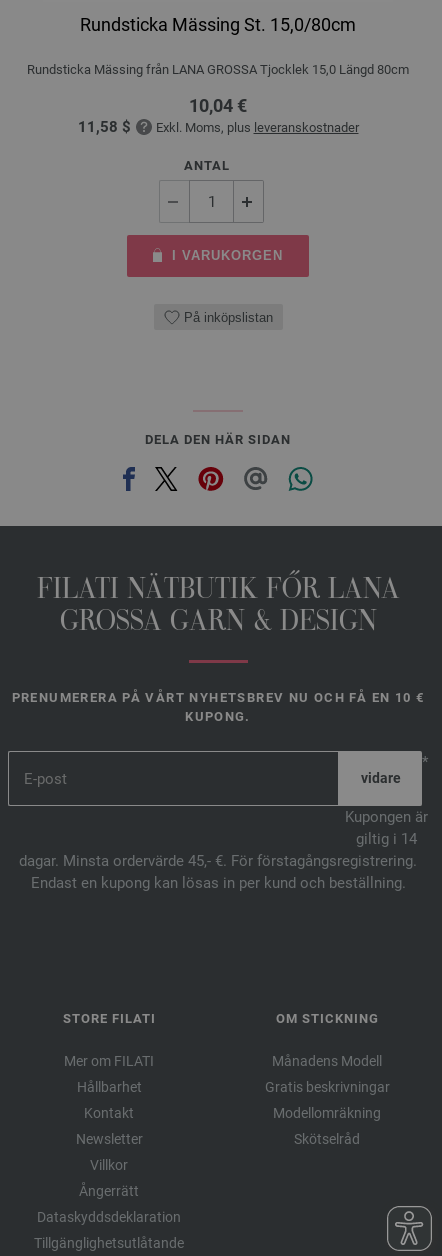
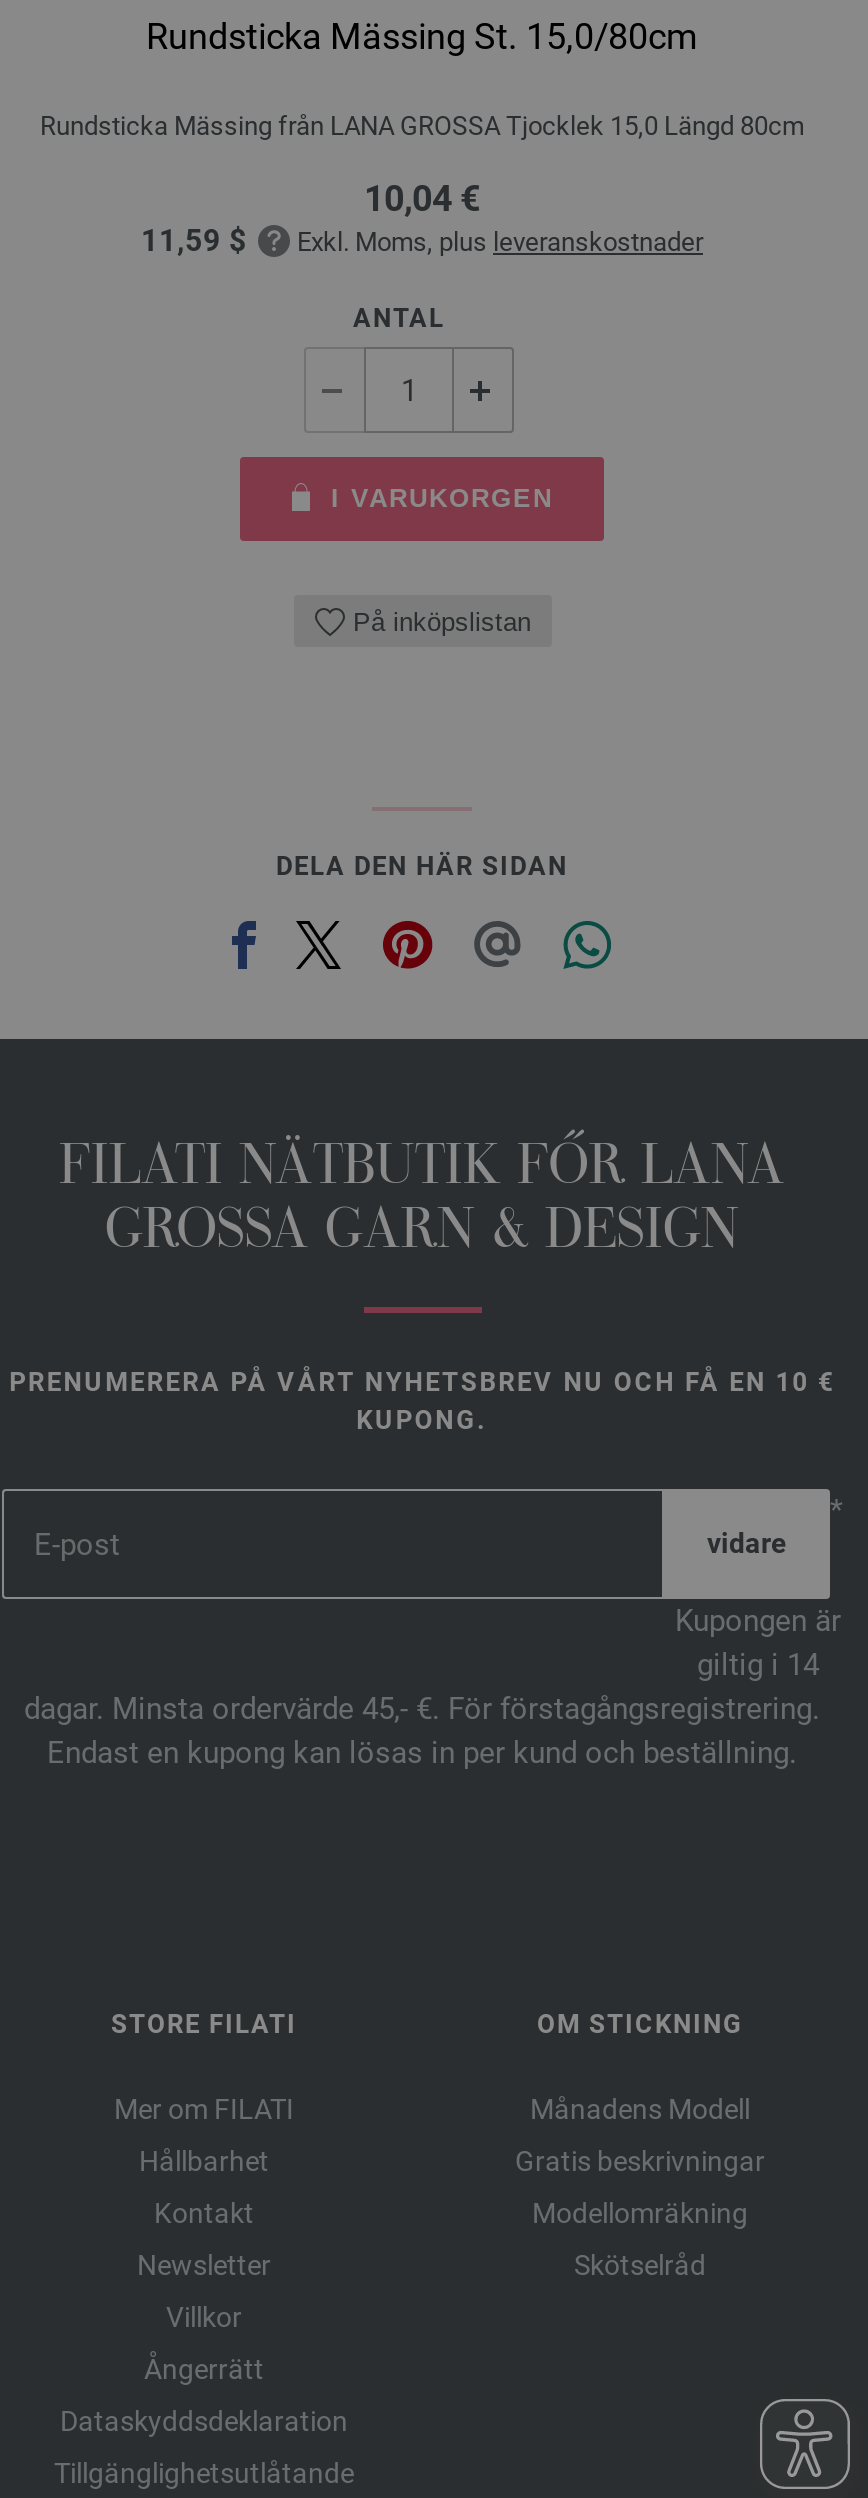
- 11,58 $ Exkl. Moms, plus leveranskostnader
+ 11,59 $ Exkl. Moms, plus leveranskostnader
